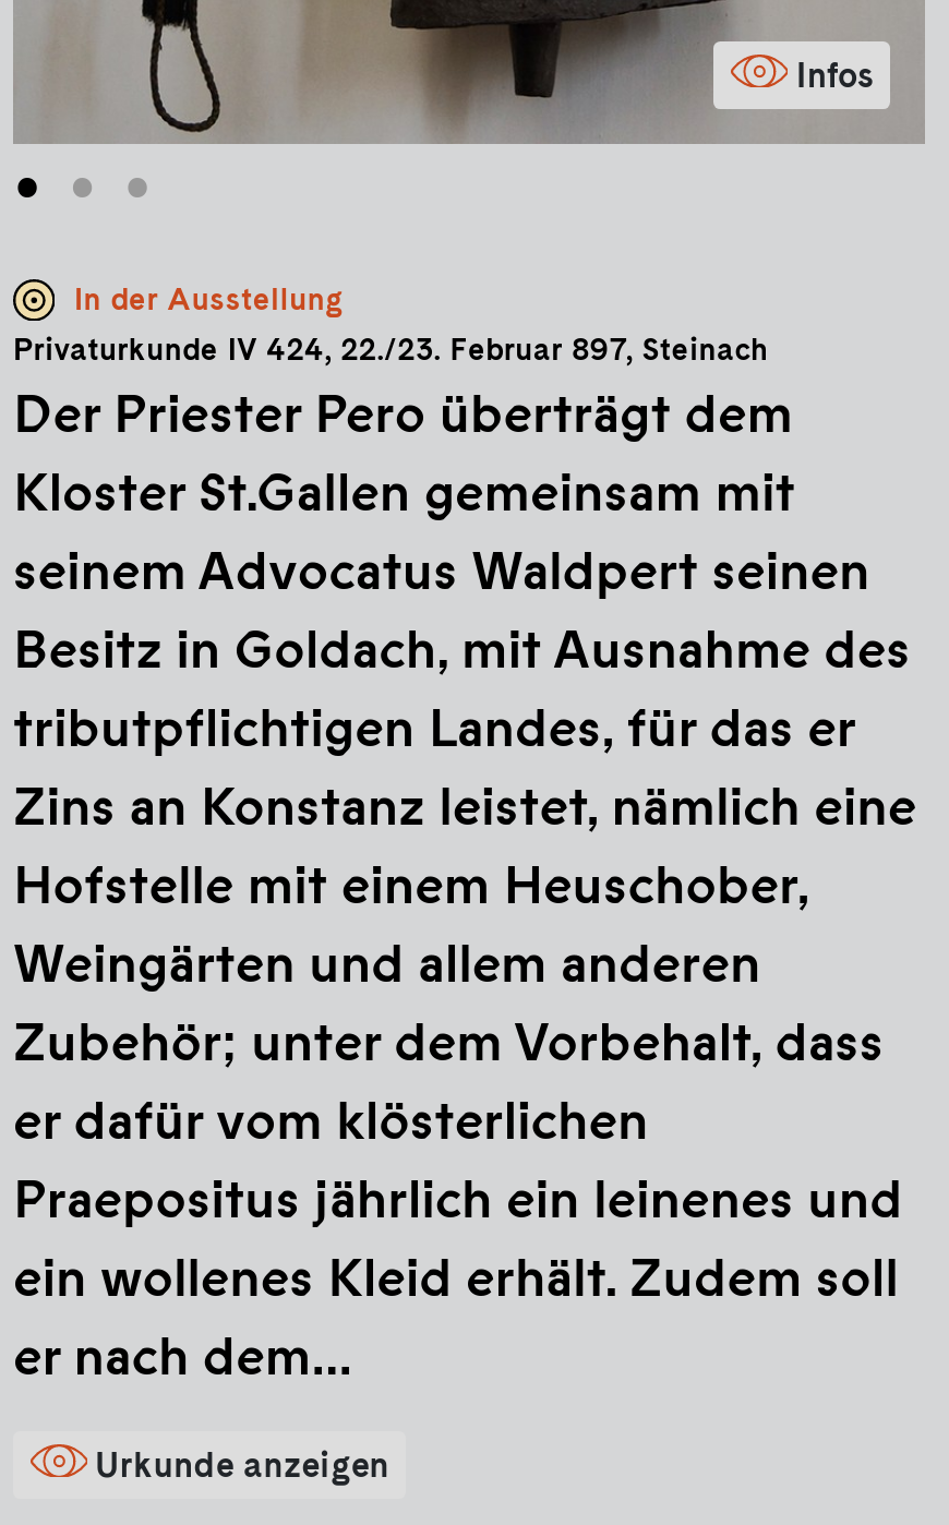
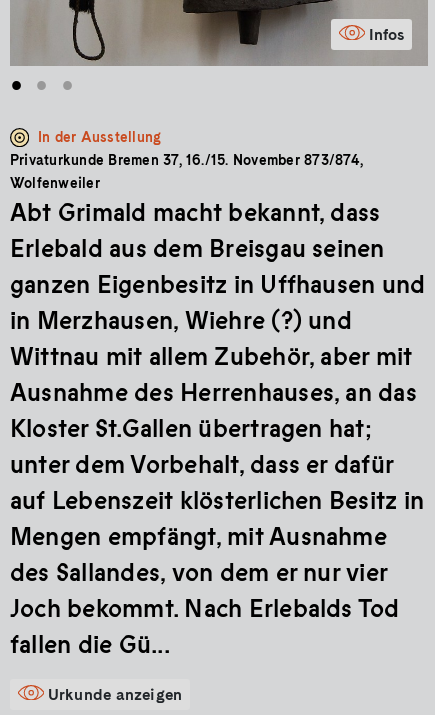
- Privaturkunde IV 424, 22./23. Februar 897, Steinach
- Der Priester Pero überträgt dem
- Kloster St.Gallen gemeinsam mit
- seinem Advocatus Waldpert seinen
- Besitz in Goldach, mit Ausnahme des
- tributpflichtigen Landes, für das er
- Zins an Konstanz leistet, nämlich eine
- Hofstelle mit einem Heuschober,
- Weingärten und allem anderen
- Zubehör; unter dem Vorbehalt, dass
- er dafür vom klösterlichen
- Praepositus jährlich ein leinenes und
- ein wollenes Kleid erhält. Zudem soll
- er nach dem...
+ Privaturkunde Bremen 37, 16./15. November 873/874,
+ Wolfenweiler
+ Abt Grimald macht bekannt, dass
+ Erlebald aus dem Breisgau seinen
+ ganzen Eigenbesitz in Uffhausen und
+ in Merzhausen, Wiehre (?) und
+ Wittnau mit allem Zubehör, aber mit
+ Ausnahme des Herrenhauses, an das
+ Kloster St.Gallen übertragen hat;
+ unter dem Vorbehalt, dass er dafür
+ auf Lebenszeit klösterlichen Besitz in
+ Mengen empfängt, mit Ausnahme
+ des Sallandes, von dem er nur vier
+ Joch bekommt. Nach Erlebalds Tod
+ fallen die Gü...
